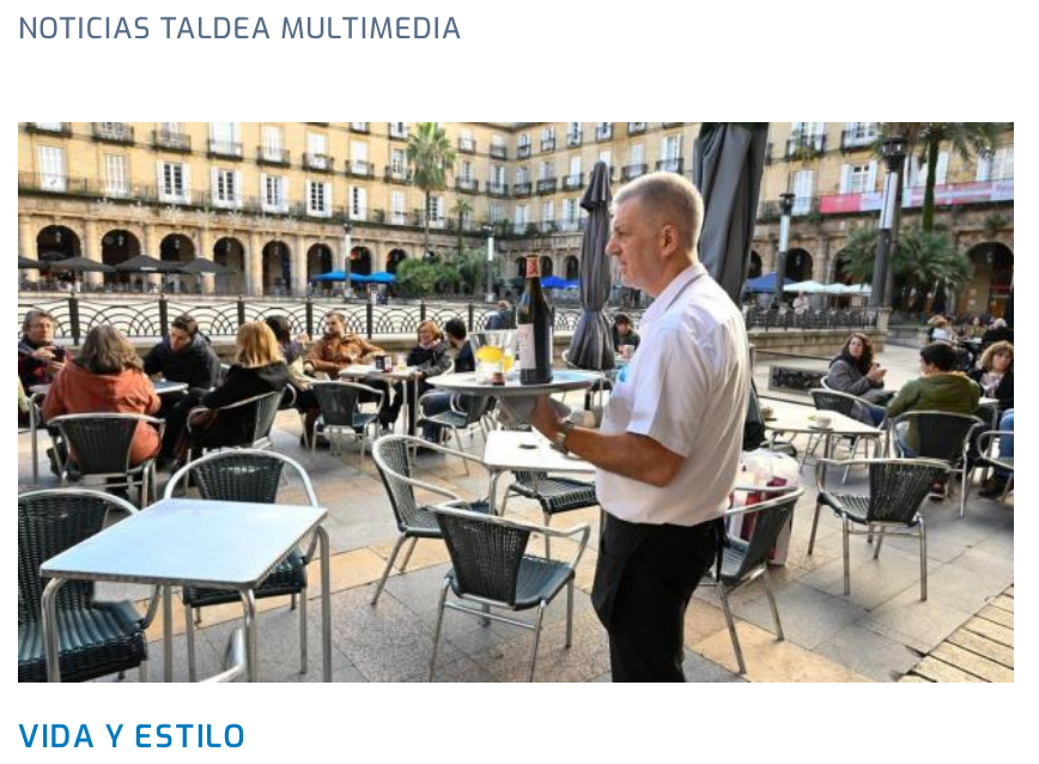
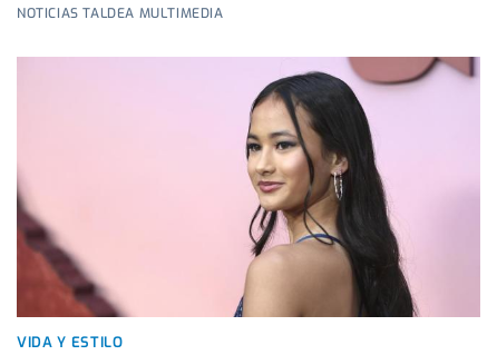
- [image]
+ [image]
